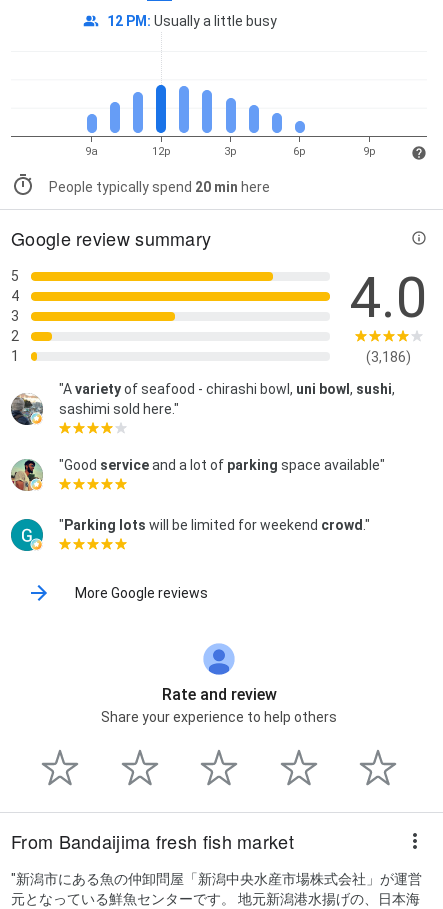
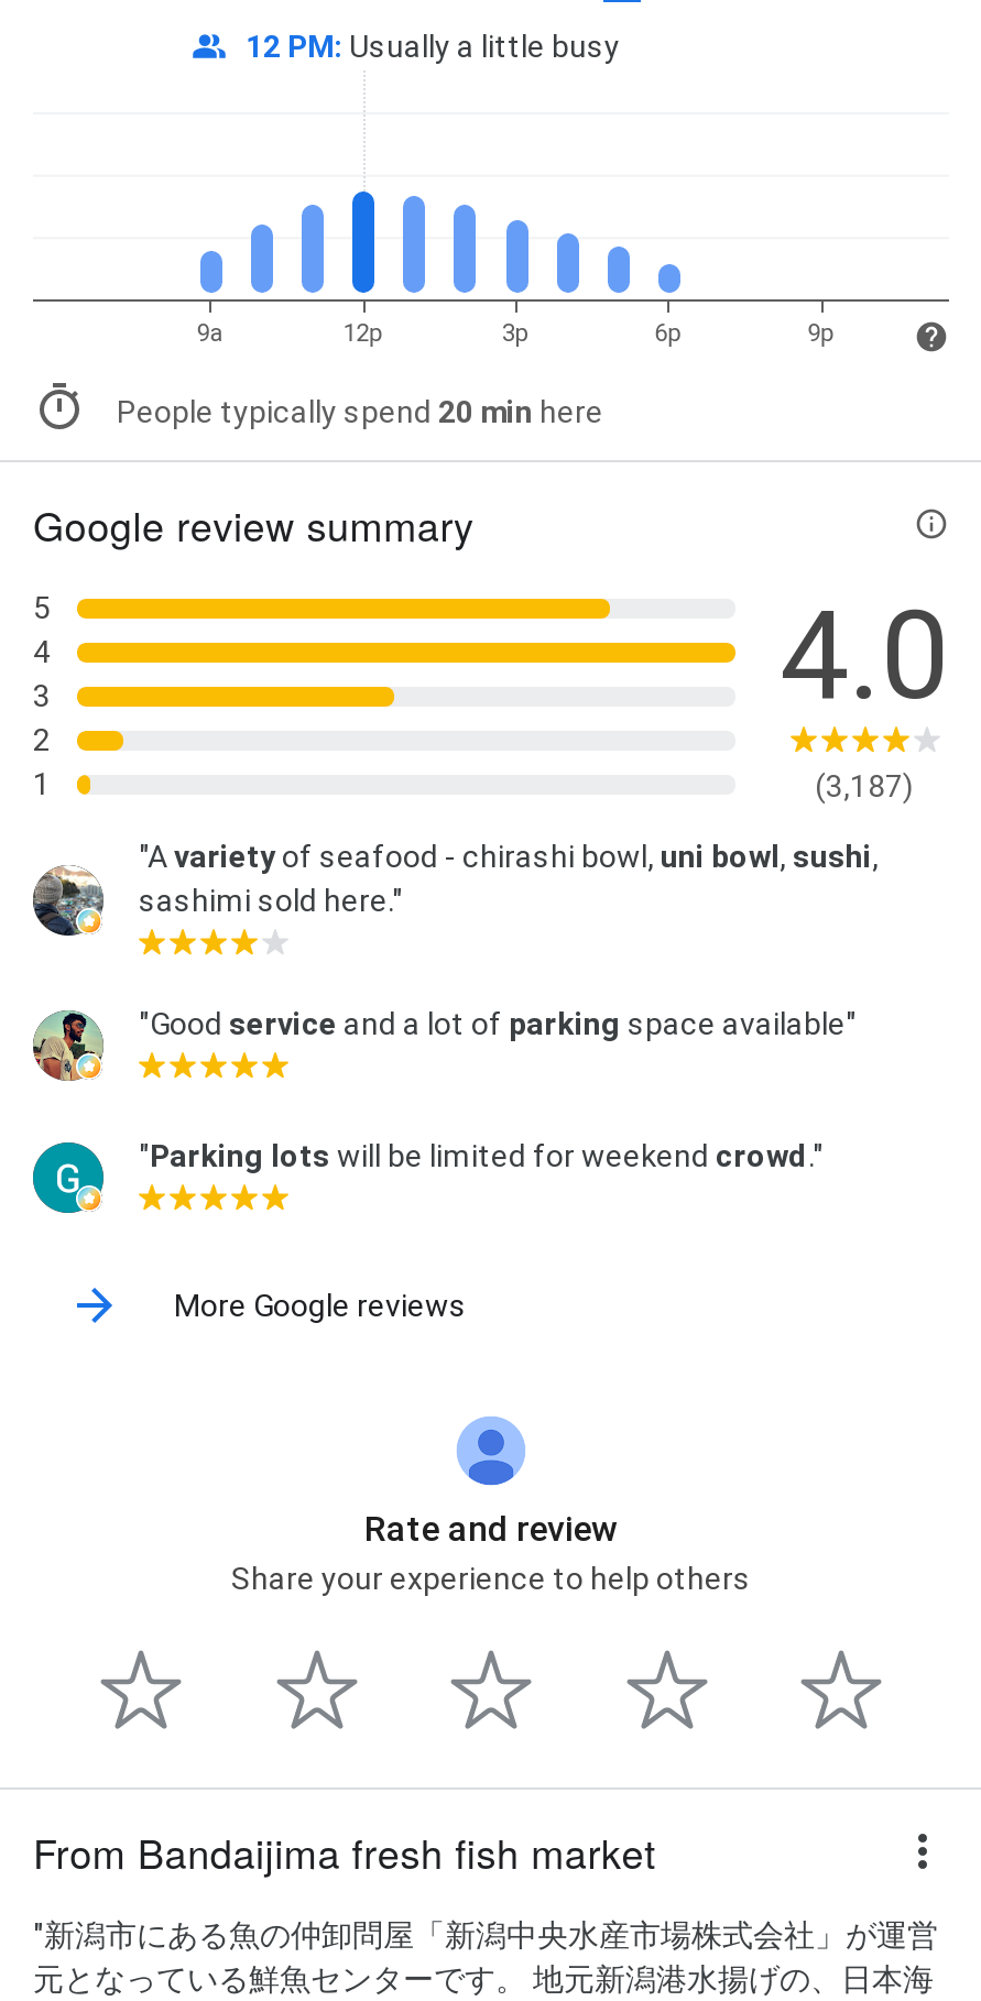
- (3,186)
+ (3,187)
